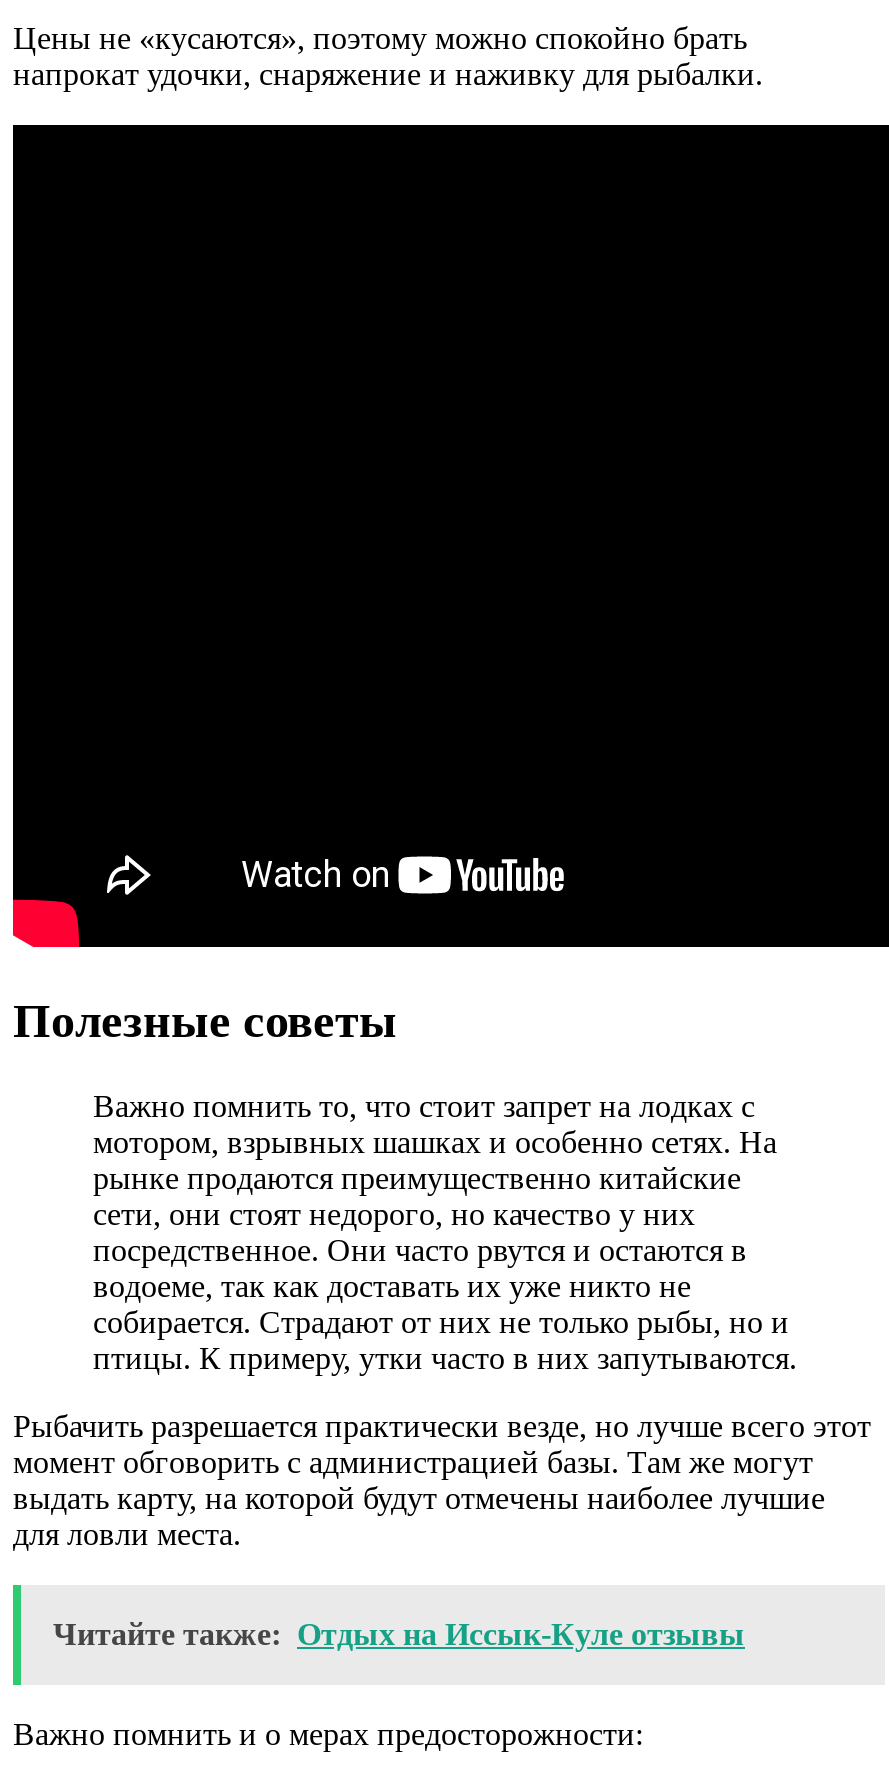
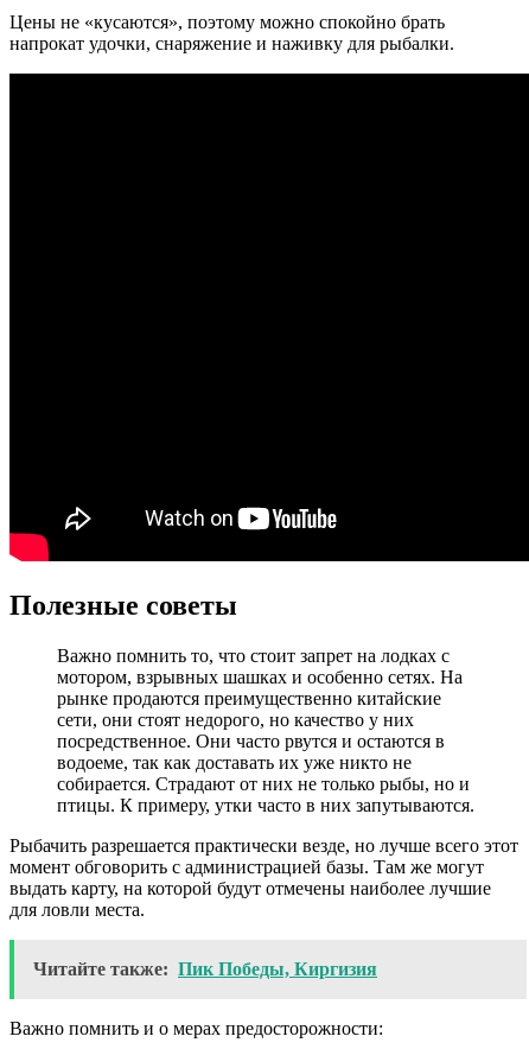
- Читайте также: Отдых на Иссык-Куле отзывы
+ Читайте также: Пик Победы, Киргизия
